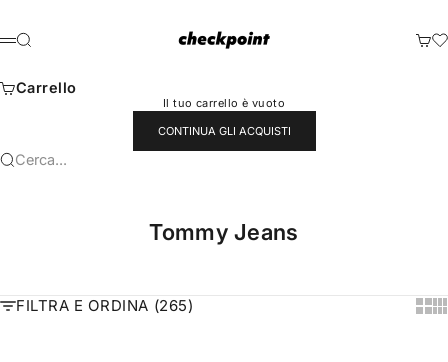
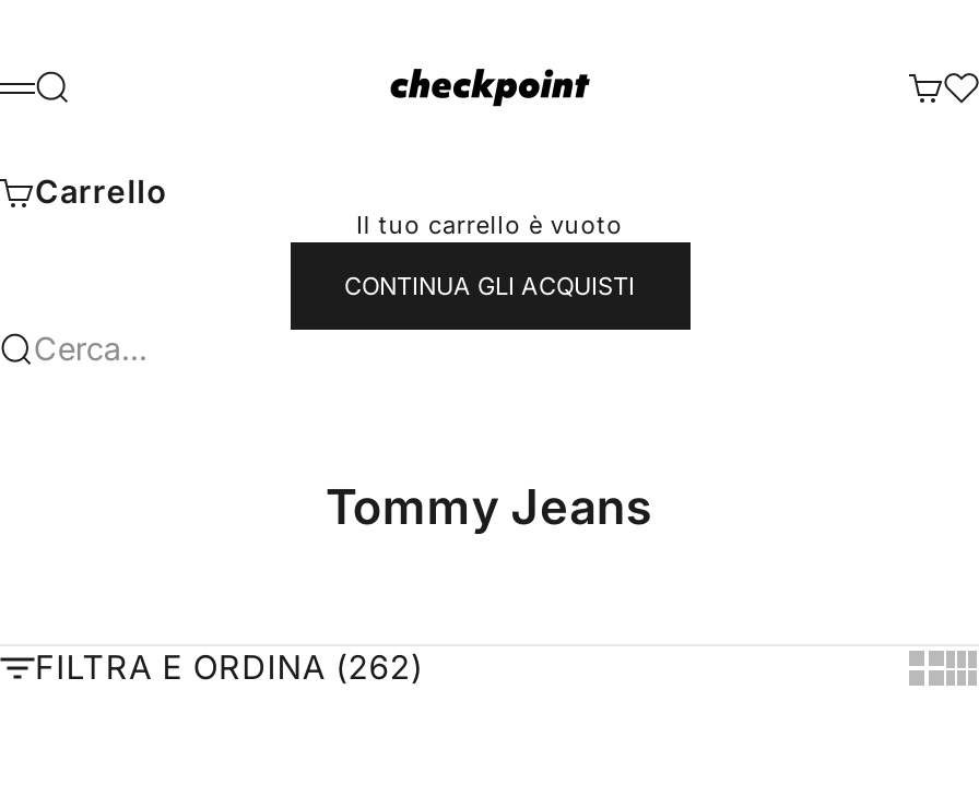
- FILTRA E ORDINA (265)
+ FILTRA E ORDINA (262)
